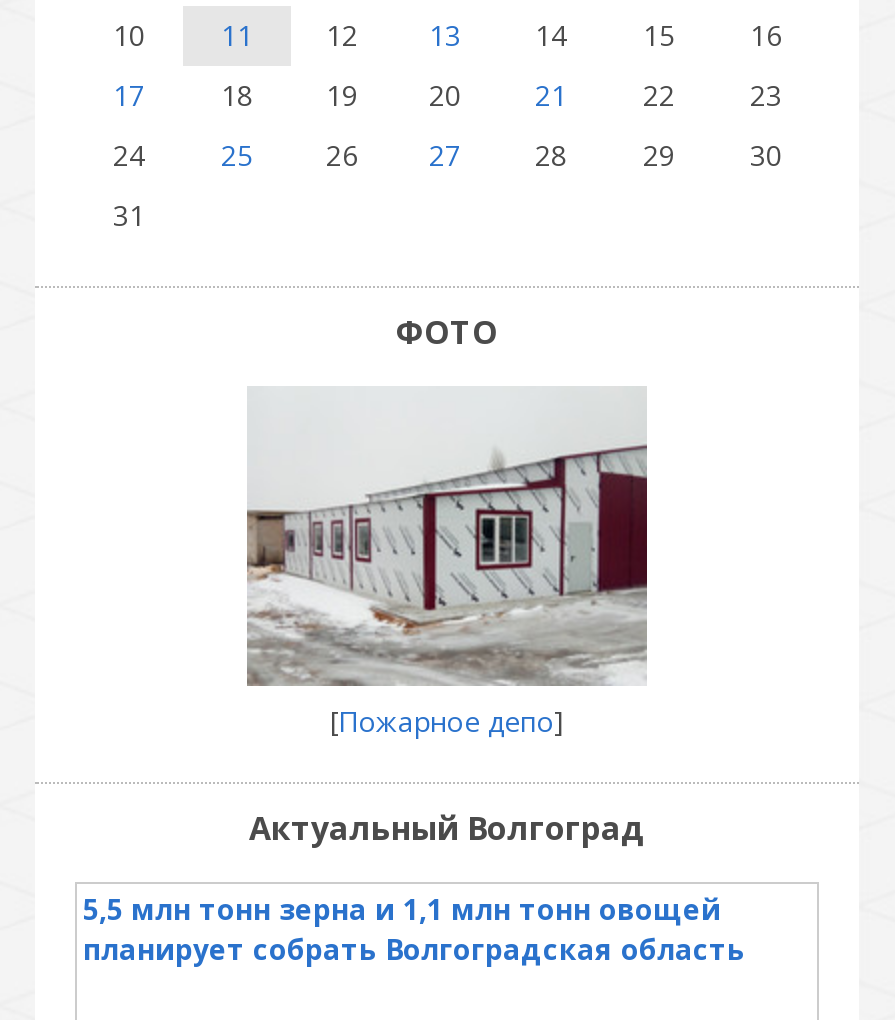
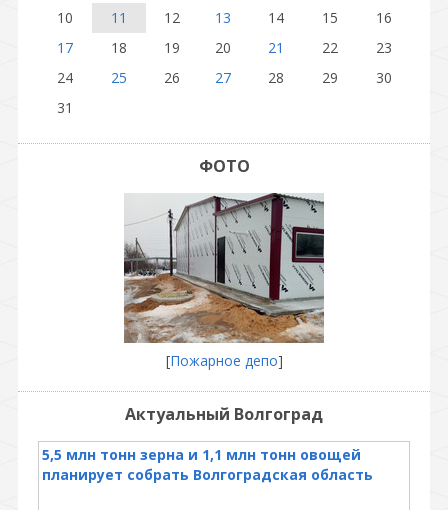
- [image]
+ [image]
